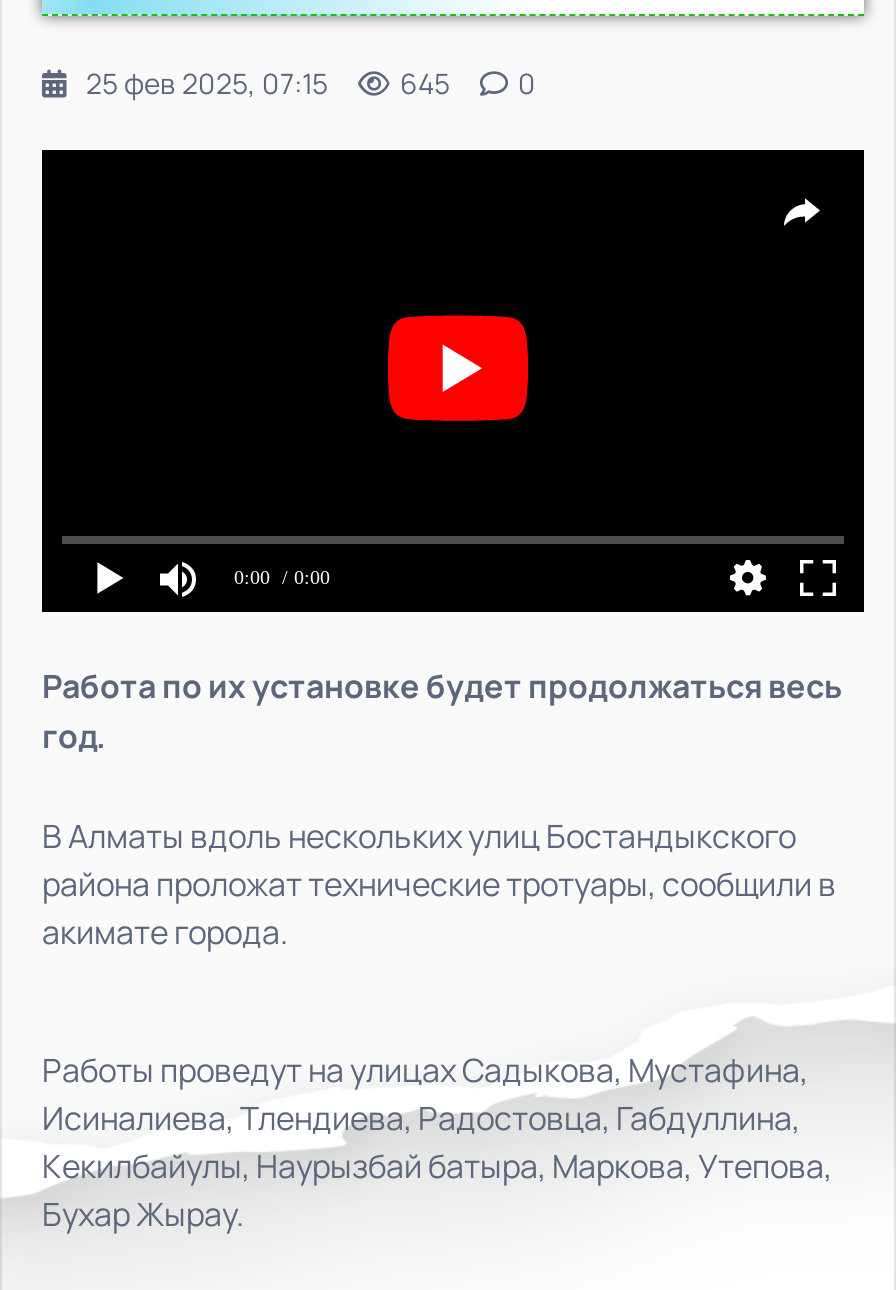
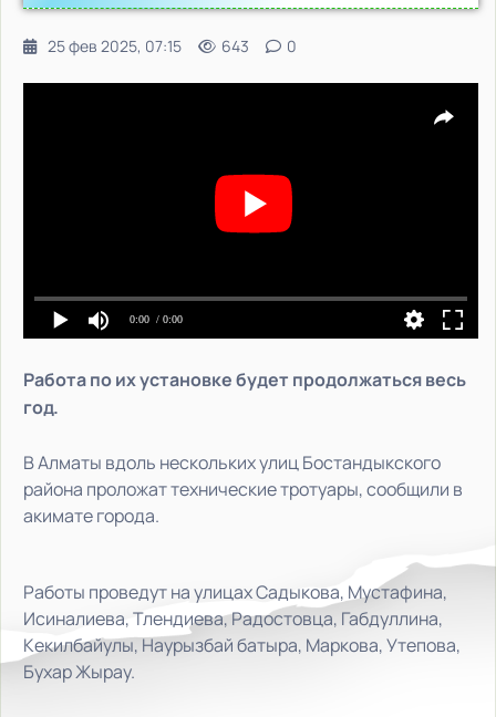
- 25 фев 2025, 07:15 645 0
+ 25 фев 2025, 07:15 643 0
